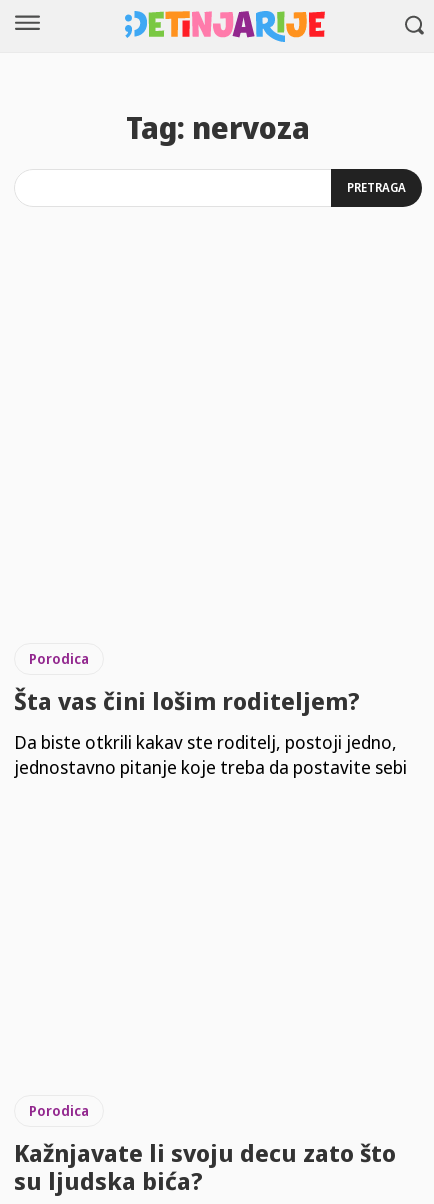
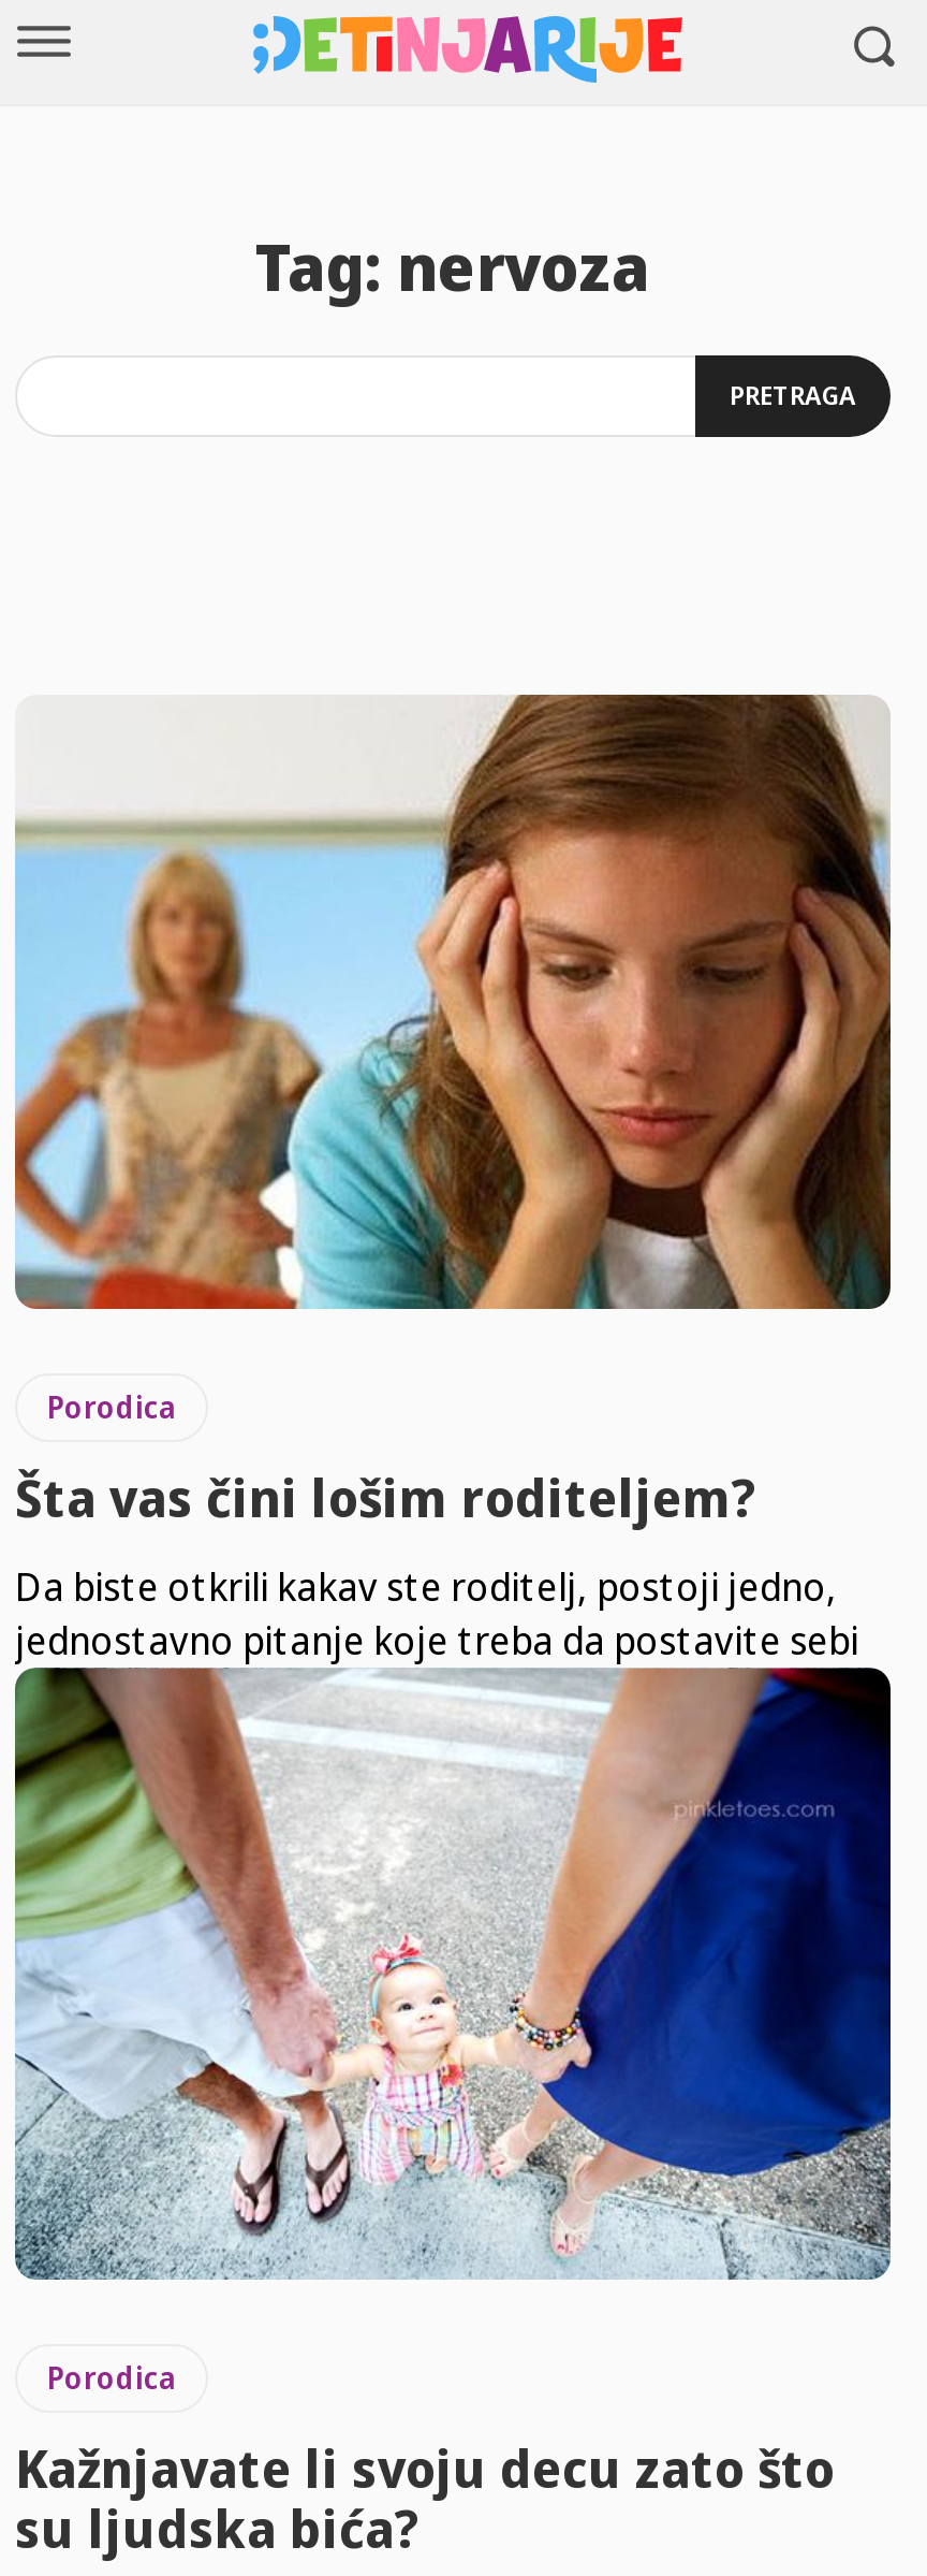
+ [image]

+ [image]
